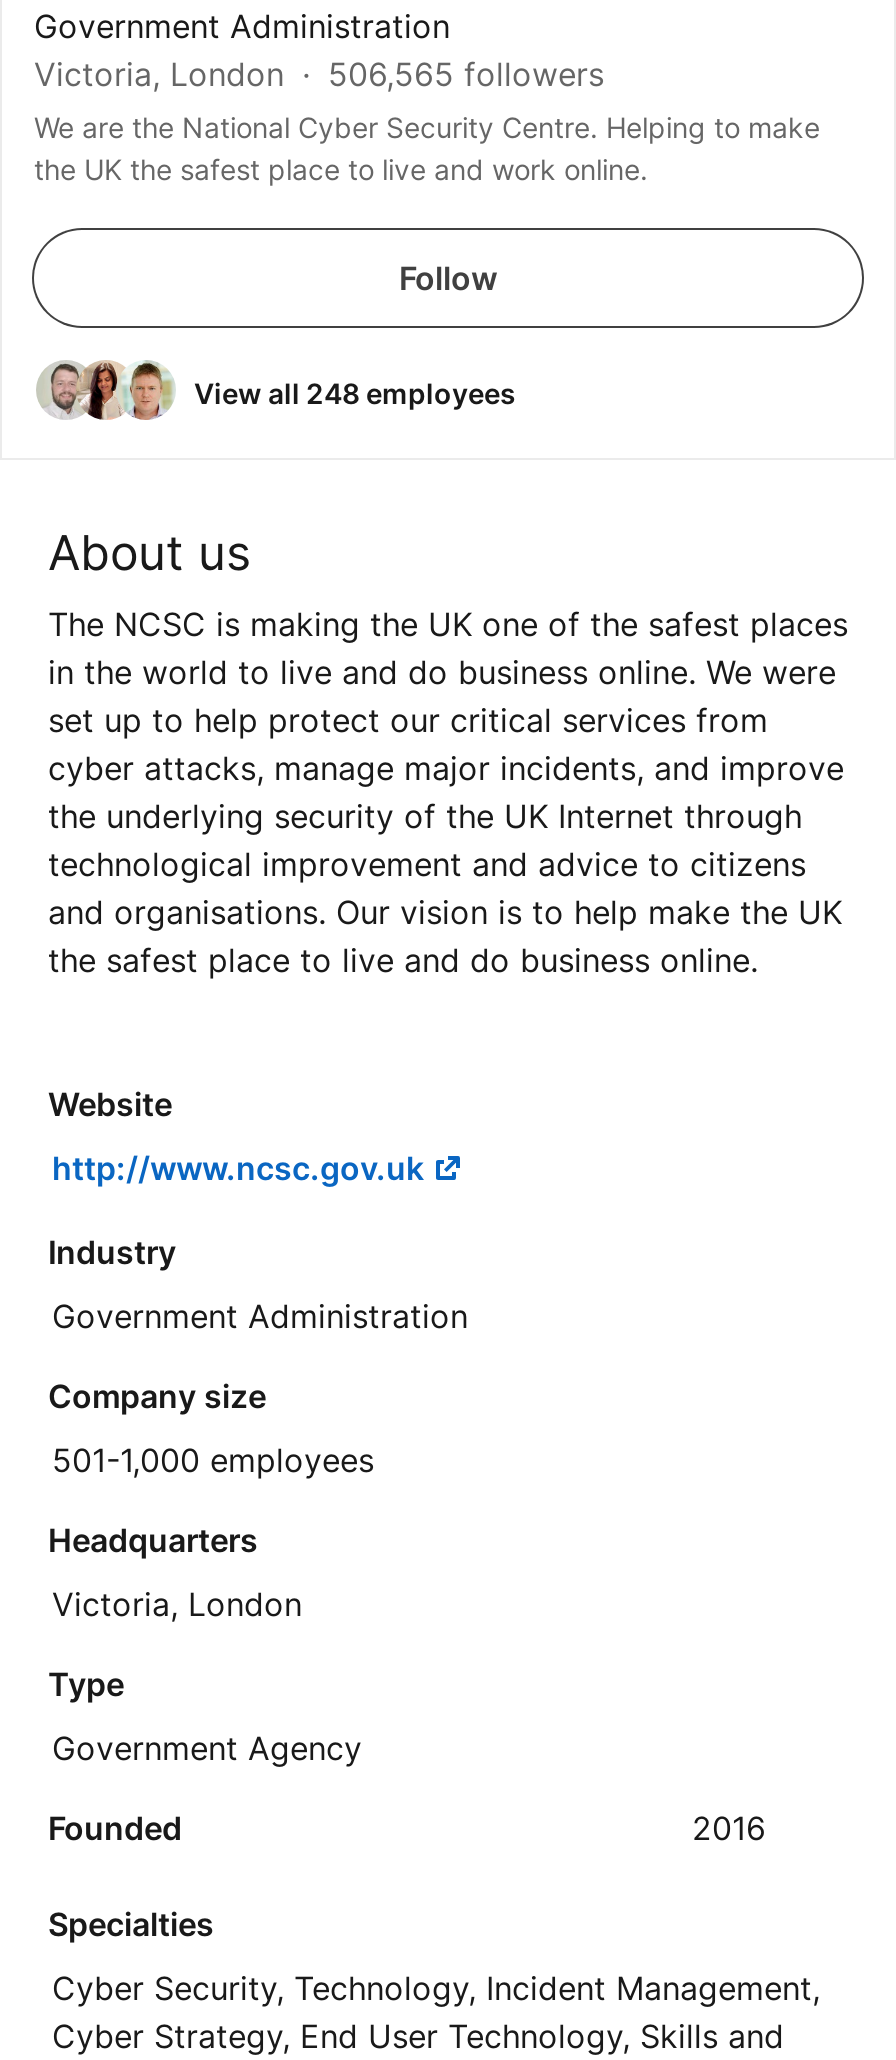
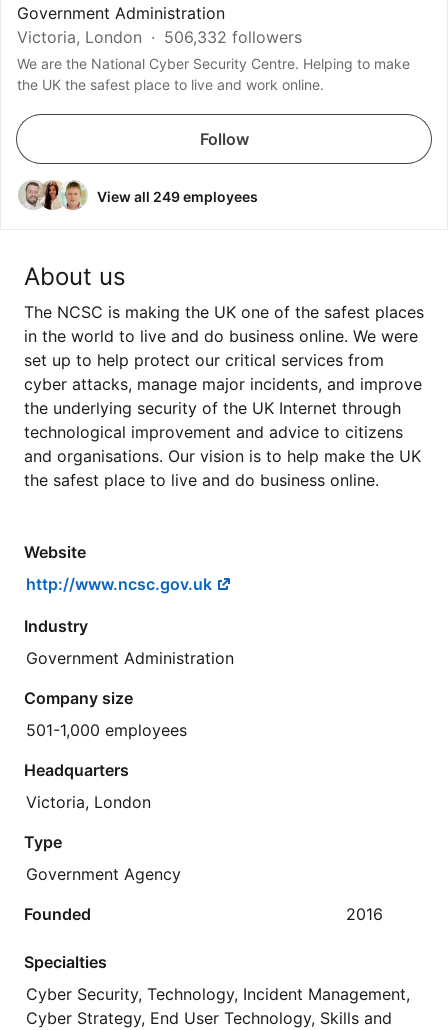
- Victoria, London 506,565 followers
+ Victoria, London 506,332 followers

- View all 248 employees
+ View all 249 employees
